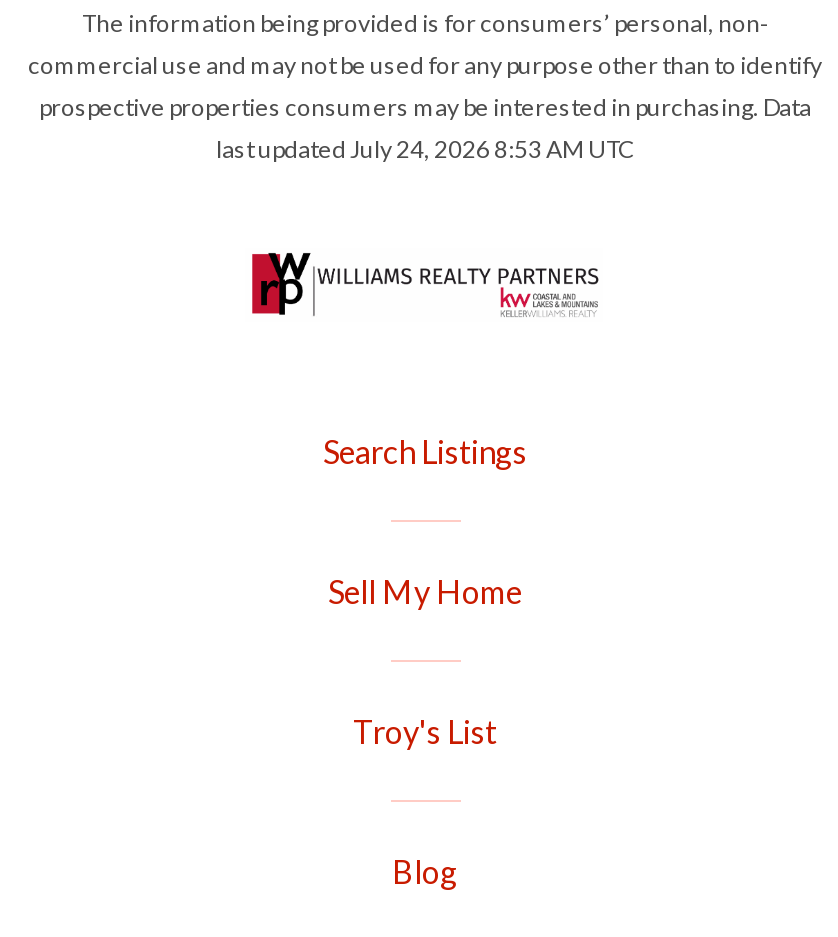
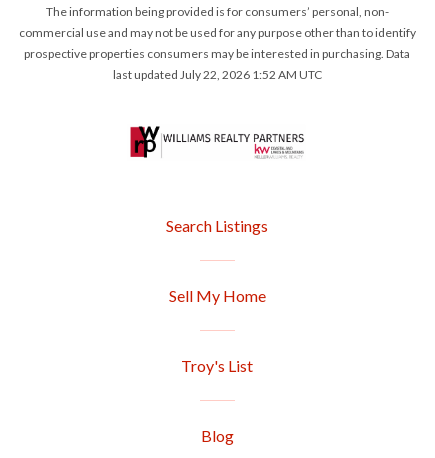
- last updated July 24, 2026 8:53 AM UTC
+ last updated July 22, 2026 1:52 AM UTC
